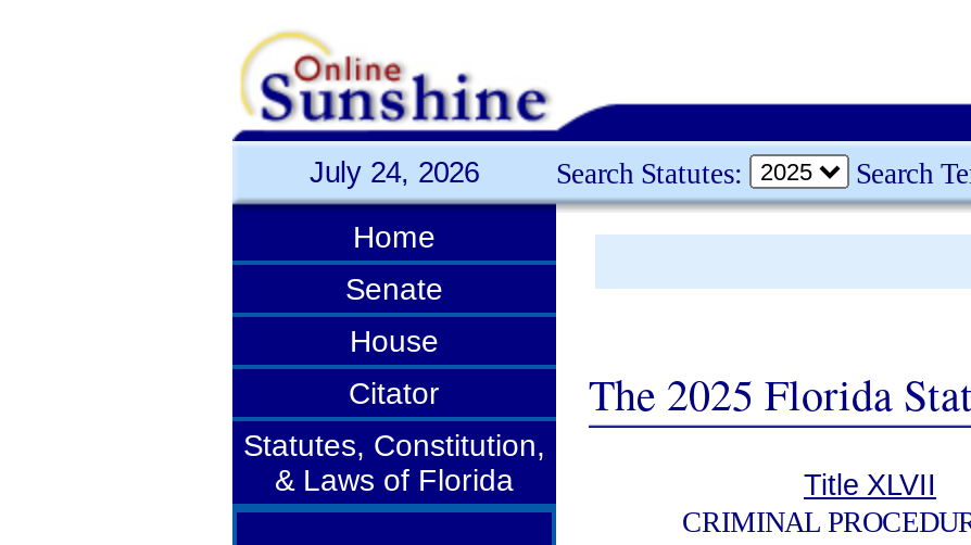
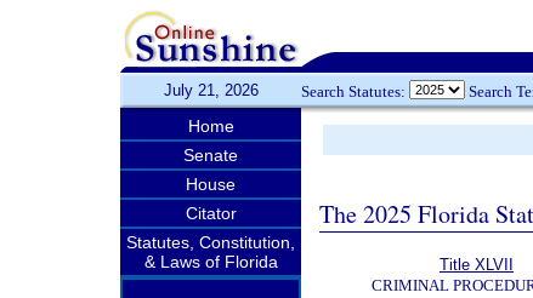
- July 24, 2026
+ July 21, 2026
